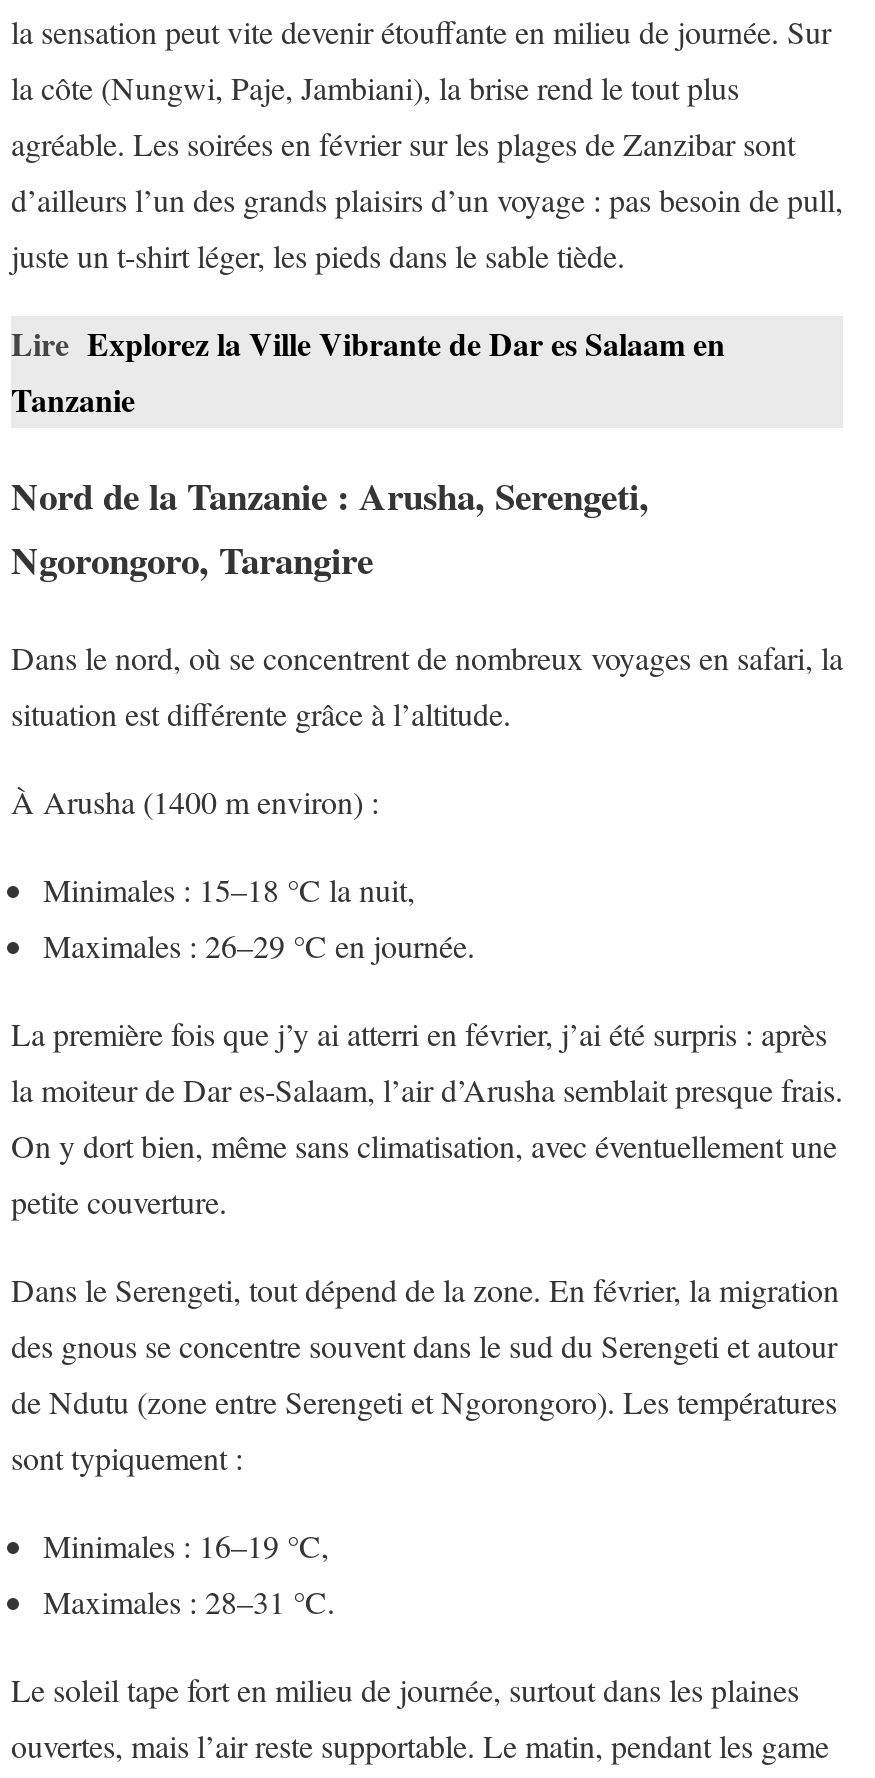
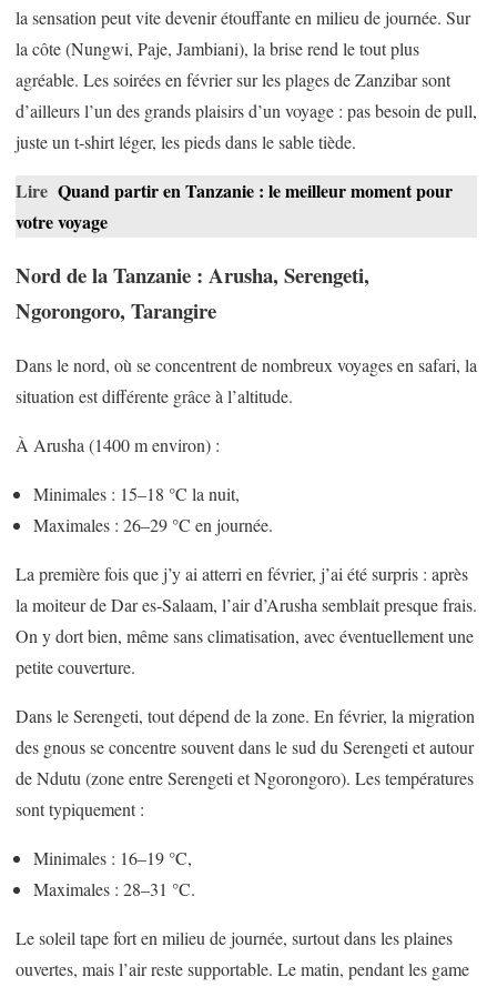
- Lire Explorez la Ville Vibrante de Dar es Salaam en
- Tanzanie
+ Lire Quand partir en Tanzanie : le meilleur moment pour
+ votre voyage
